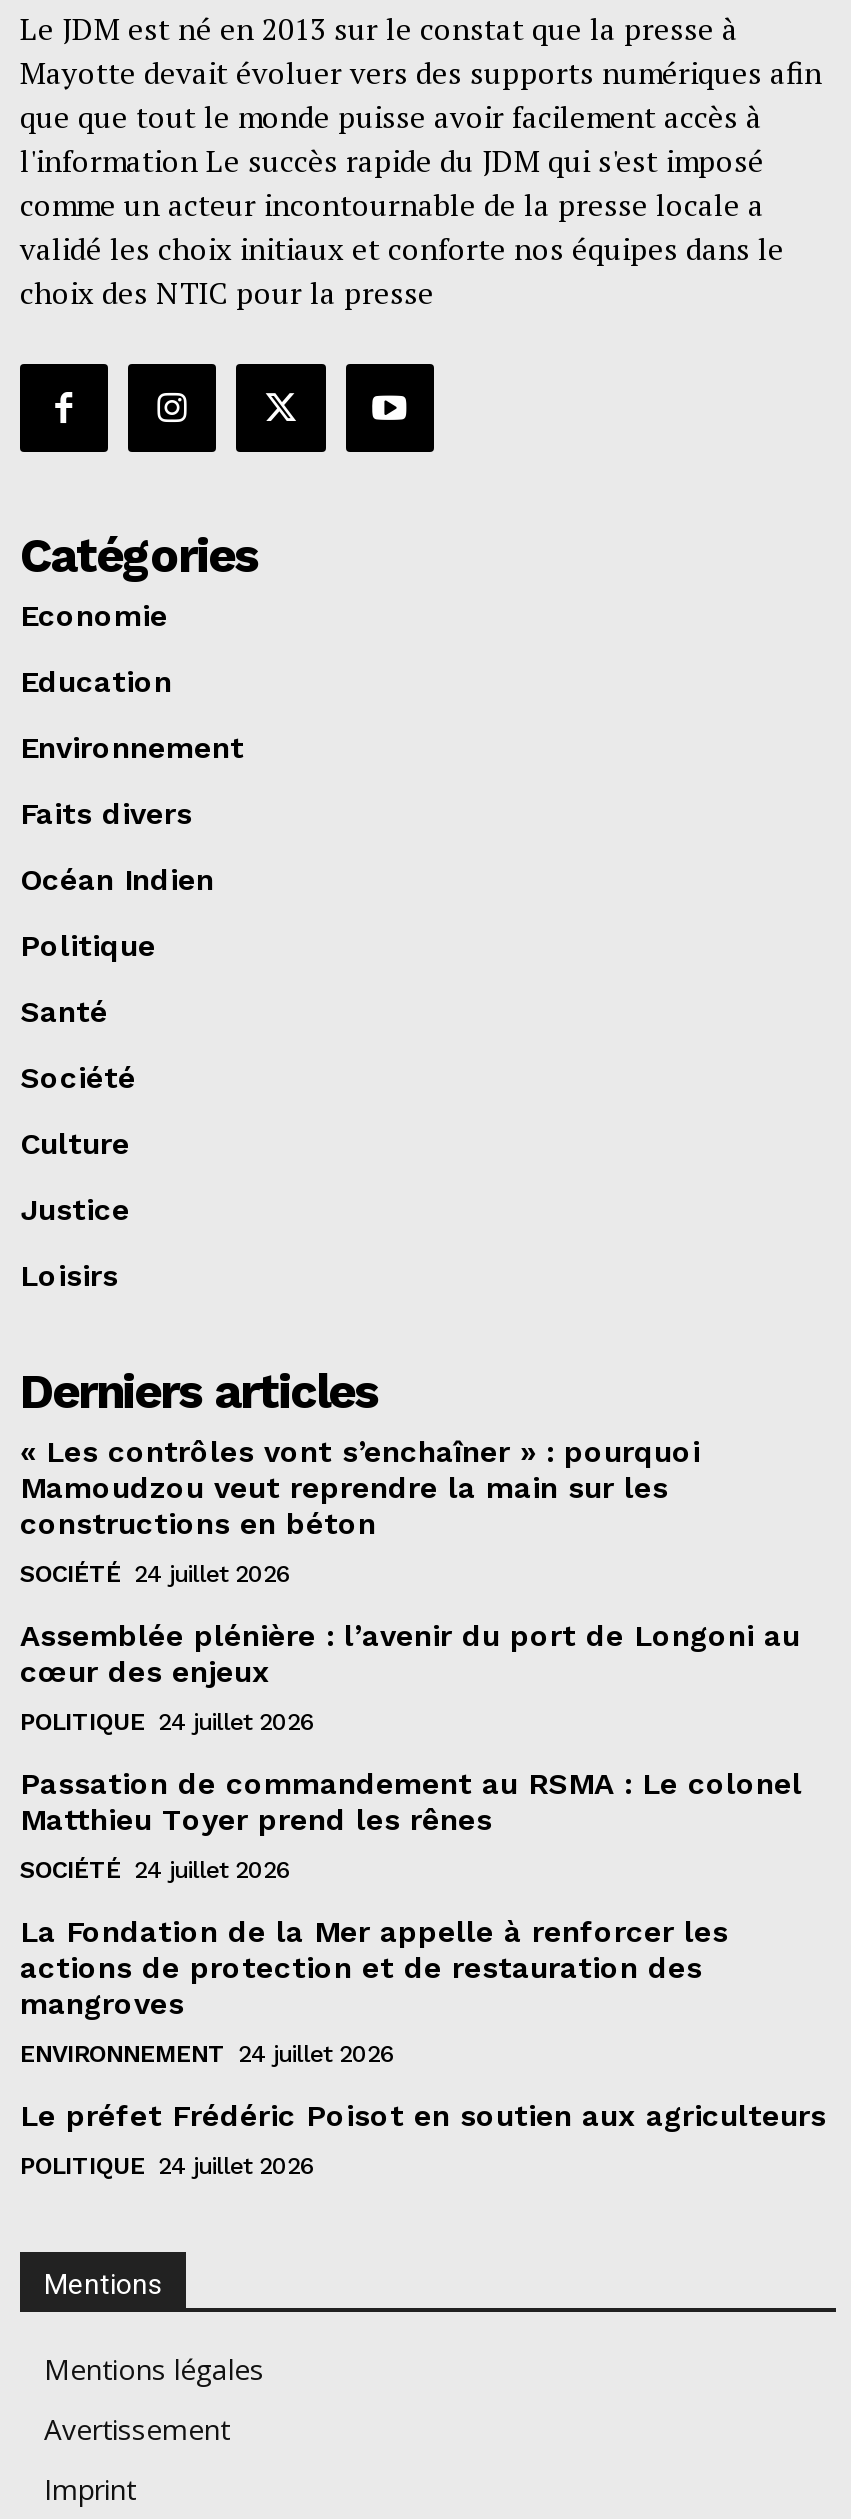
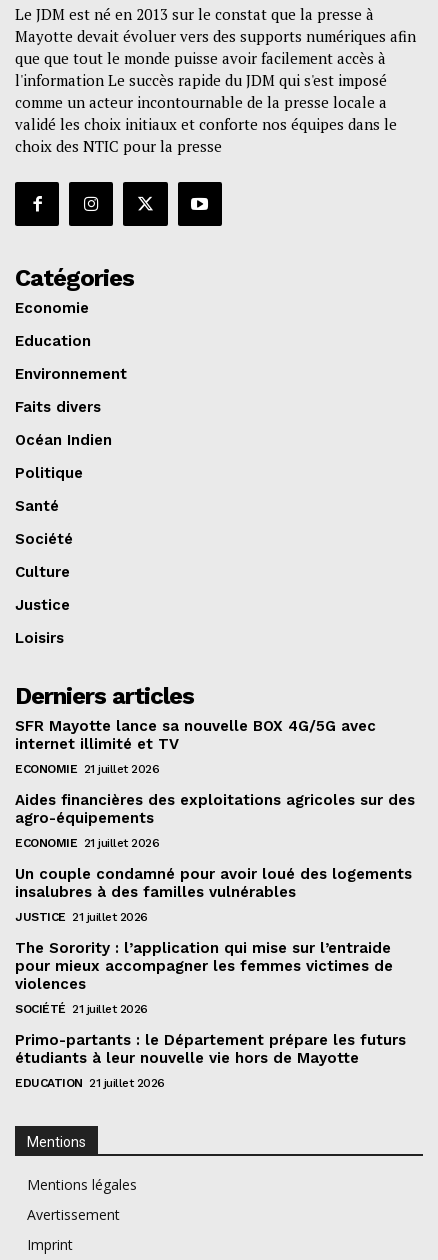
- « Les contrôles vont s’enchaîner » : pourquoi
- Mamoudzou veut reprendre la main sur les
- constructions en béton
+ SFR Mayotte lance sa nouvelle BOX 4G/5G avec
+ internet illimité et TV

- SOCIÉTÉ 24 juillet 2026
+ ECONOMIE 21 juillet 2026

- Assemblée plénière : l’avenir du port de Longoni au
- cœur des enjeux
+ Aides financières des exploitations agricoles sur des
+ agro-équipements

- POLITIQUE 24 juillet 2026
+ ECONOMIE 21 juillet 2026

- Passation de commandement au RSMA : Le colonel
- Matthieu Toyer prend les rênes
+ Un couple condamné pour avoir loué des logements
+ insalubres à des familles vulnérables

- SOCIÉTÉ 24 juillet 2026
+ JUSTICE 21 juillet 2026

- La Fondation de la Mer appelle à renforcer les
- actions de protection et de restauration des
- mangroves
+ The Sorority : l’application qui mise sur l’entraide
+ pour mieux accompagner les femmes victimes de
+ violences

- ENVIRONNEMENT 24 juillet 2026
+ SOCIÉTÉ 21 juillet 2026

- Le préfet Frédéric Poisot en soutien aux agriculteurs
+ Primo-partants : le Département prépare les futurs
+ étudiants à leur nouvelle vie hors de Mayotte

- POLITIQUE 24 juillet 2026
+ EDUCATION 21 juillet 2026
